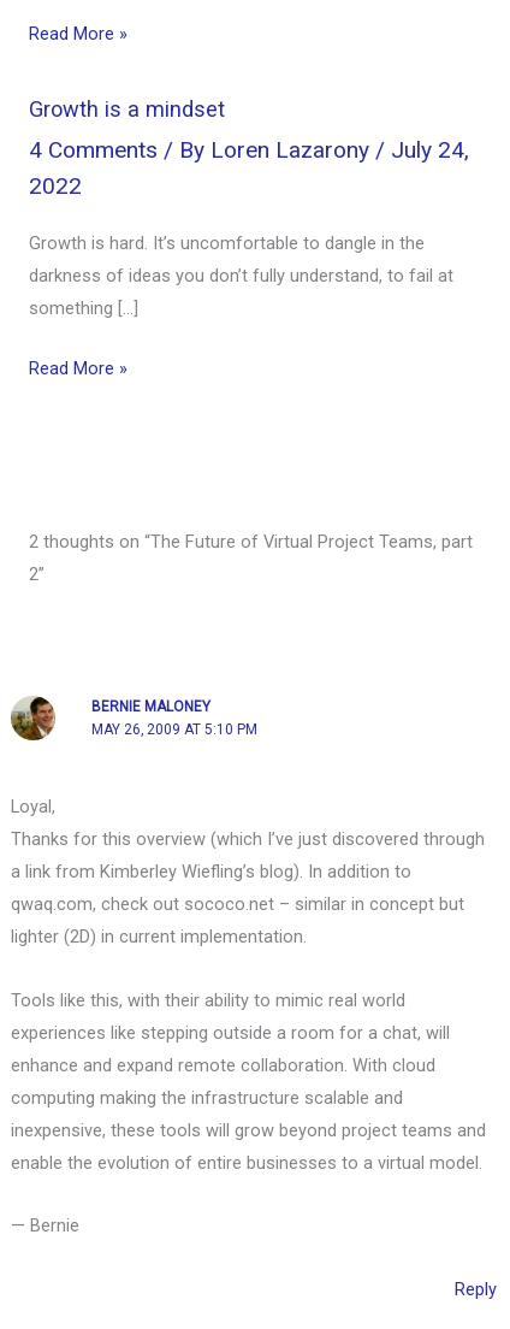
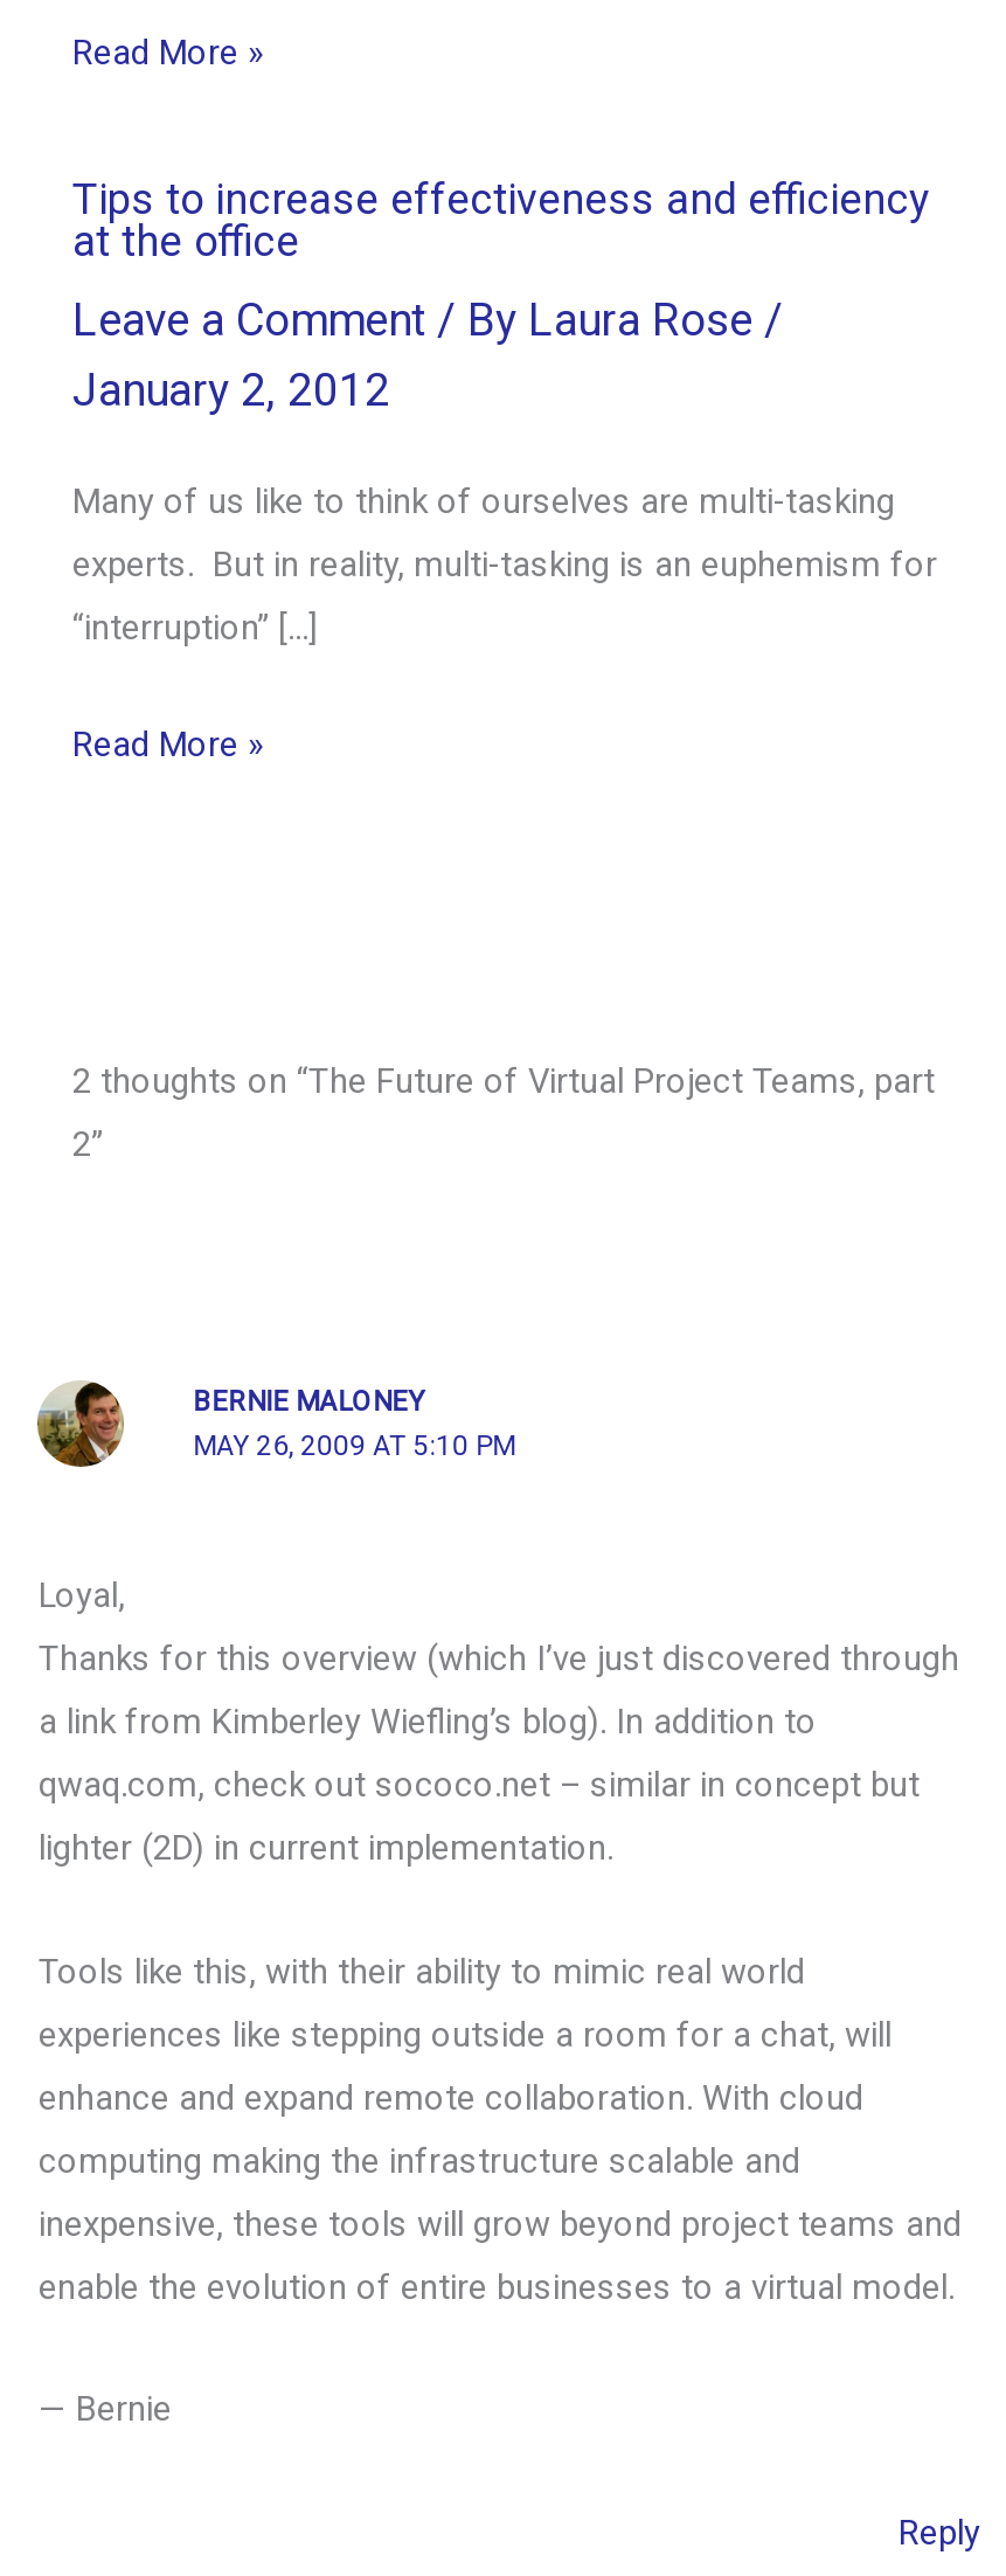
- Growth is a mindset
+ Tips to increase effectiveness and efficiency
+ at the office

- 4 Comments / By Loren Lazarony / July 24,
- 2022
+ Leave a Comment / By Laura Rose /
+ January 2, 2012

- Growth is hard. It’s uncomfortable to dangle in the
+ Many of us like to think of ourselves are multi-tasking

- darkness of ideas you don’t fully understand, to fail at
+ experts. But in reality, multi-tasking is an euphemism for

- something […]
+ “interruption” […]
